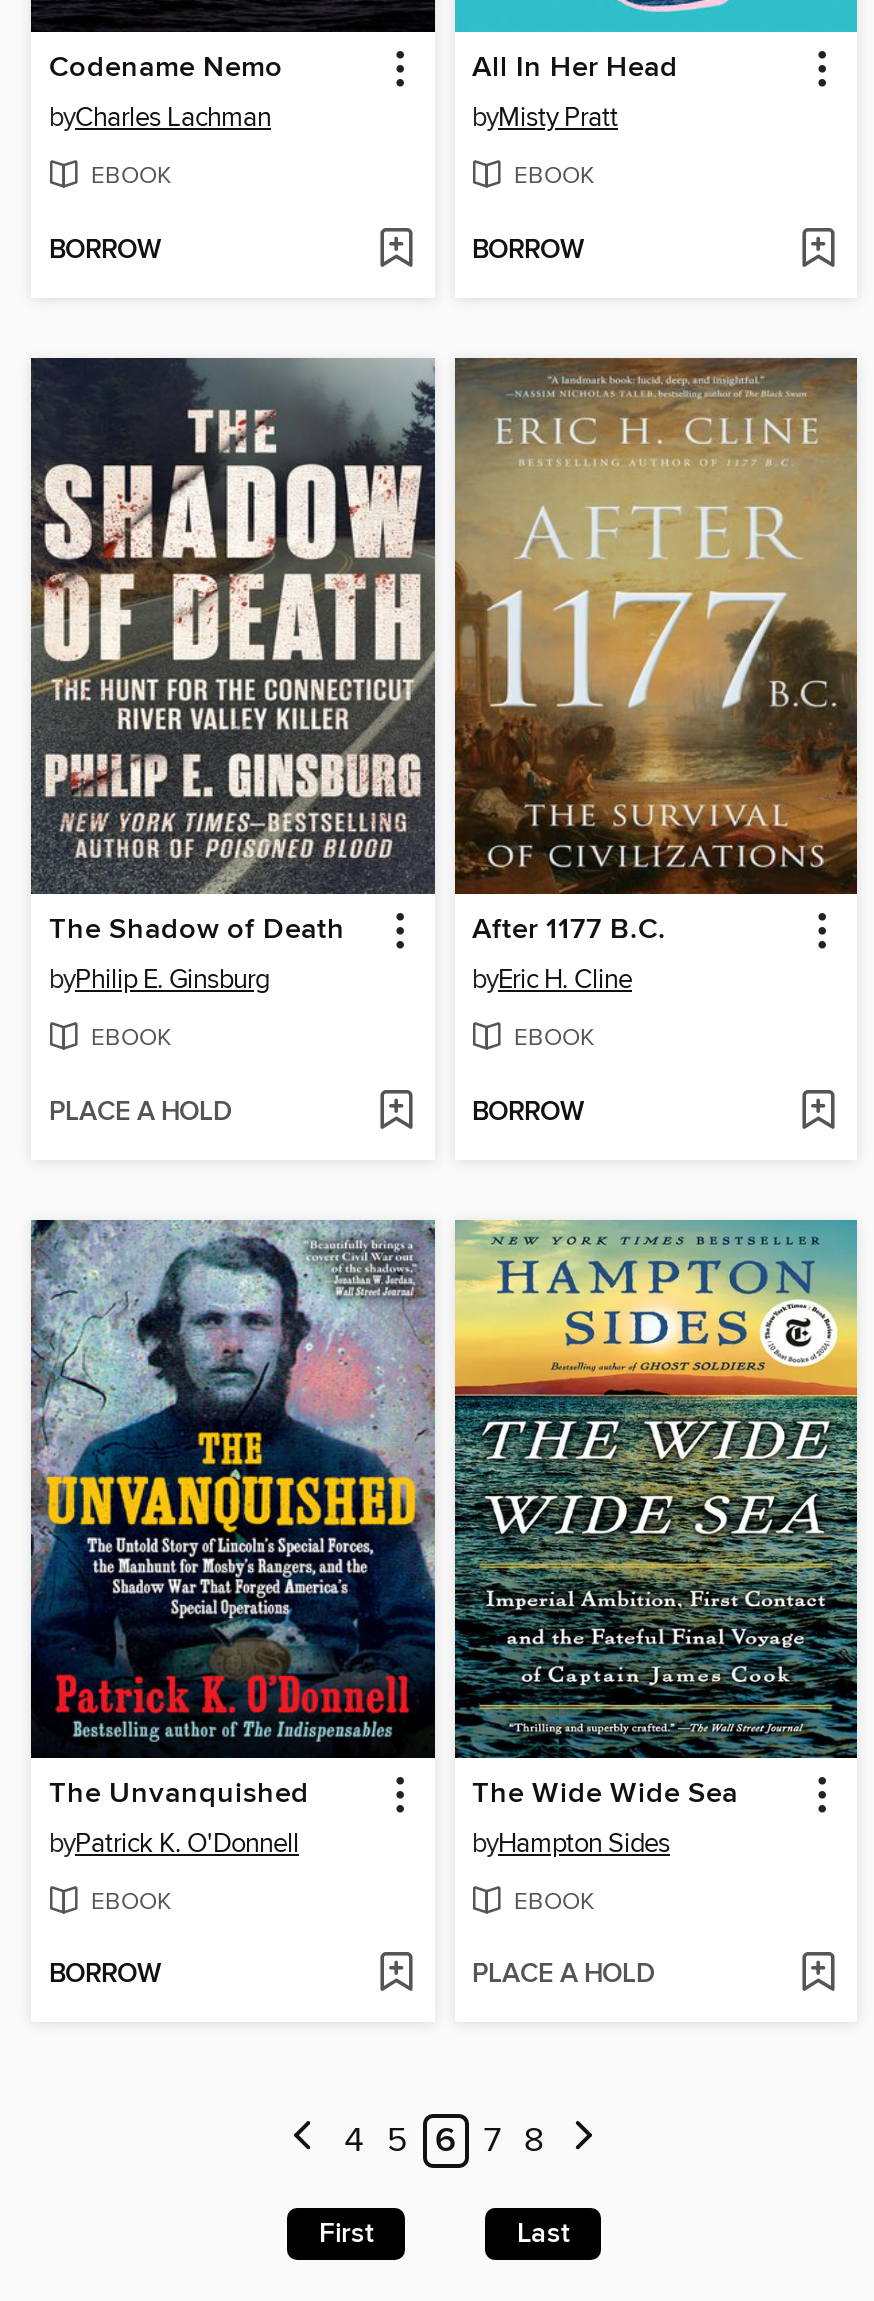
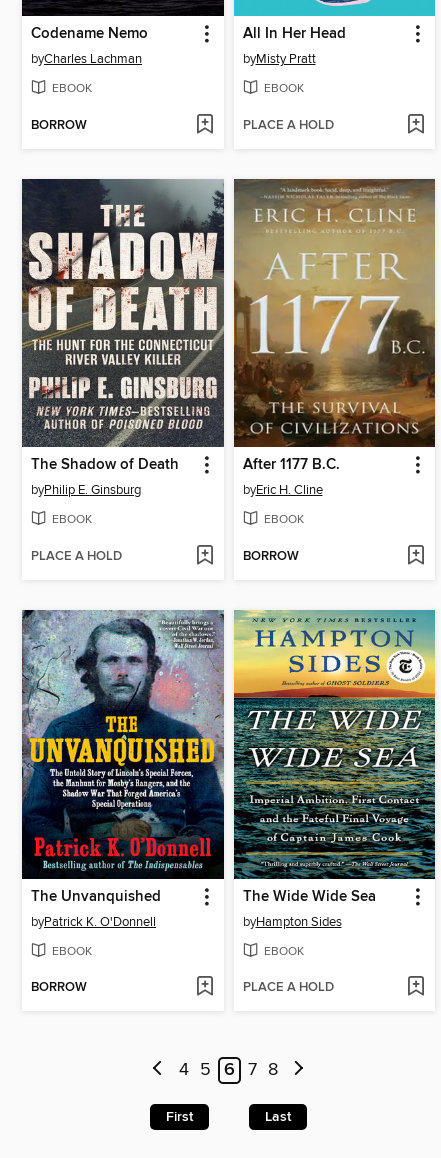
- BORROW
+ PLACE A HOLD
